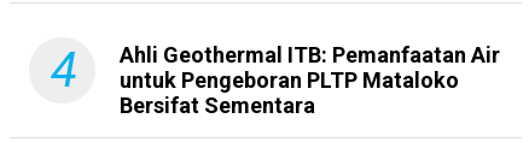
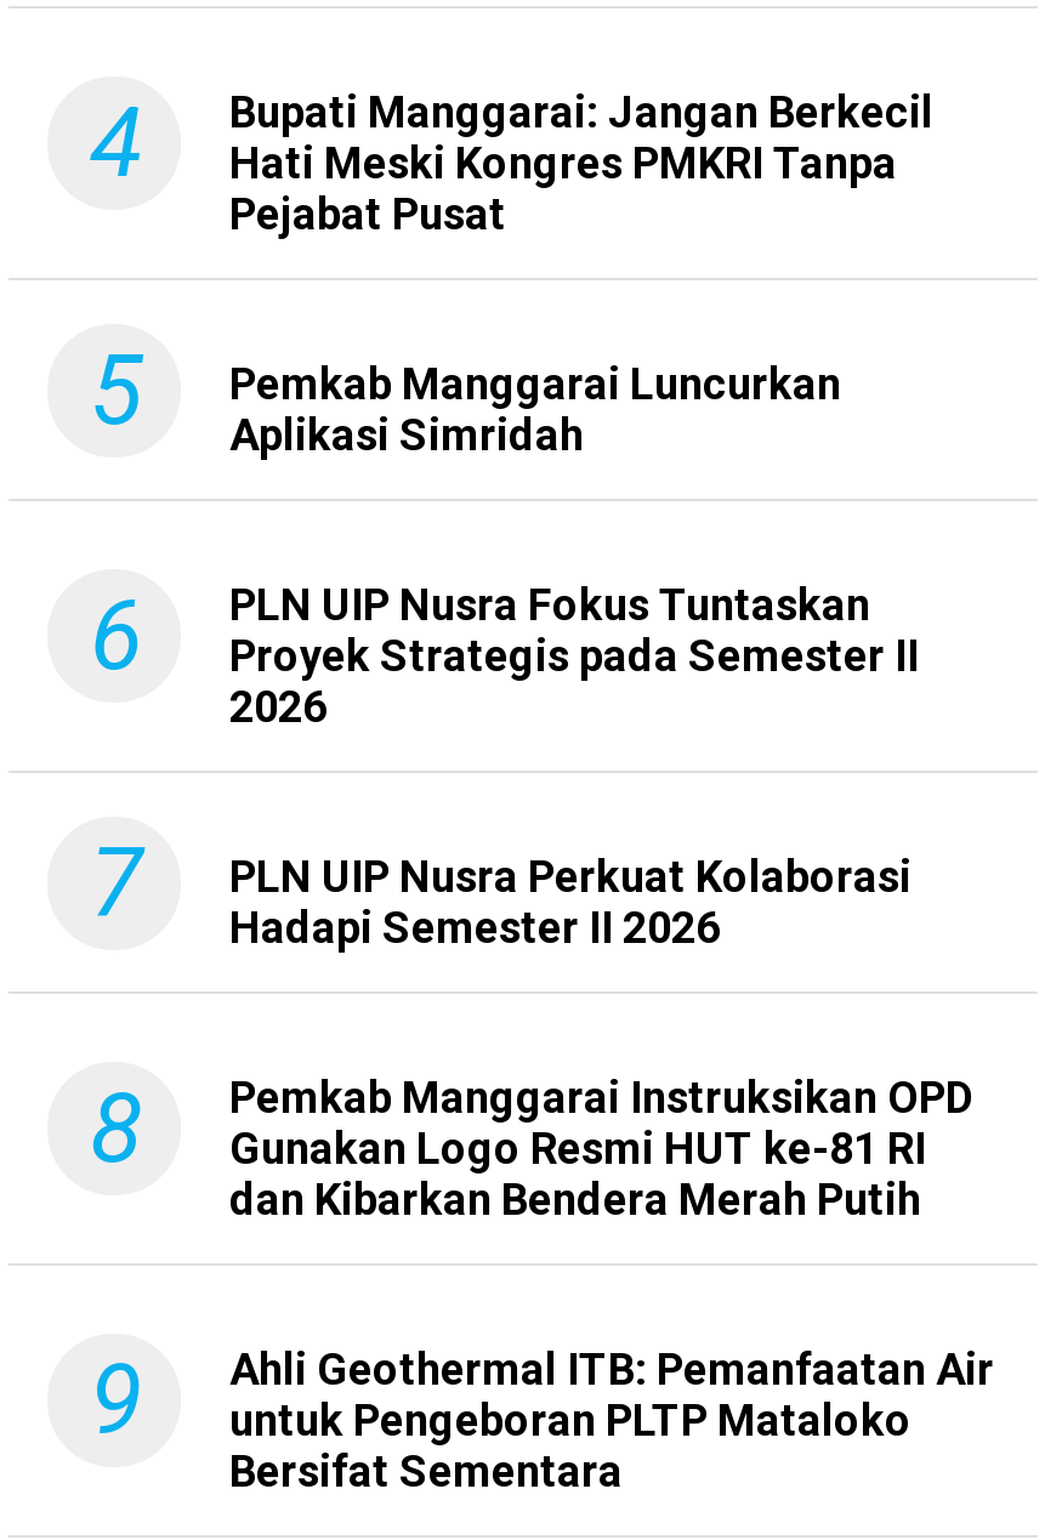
+ Bupati Manggarai: Jangan Berkecil
+ Hati Meski Kongres PMKRI Tanpa
+ Pejabat Pusat
+ 5
+ Pemkab Manggarai Luncurkan
+ Aplikasi Simridah
+ 6
+ PLN UIP Nusra Fokus Tuntaskan
+ Proyek Strategis pada Semester II
+ 2026
+ 7
+ PLN UIP Nusra Perkuat Kolaborasi
+ Hadapi Semester II 2026
+ 8
+ Pemkab Manggarai Instruksikan OPD
+ Gunakan Logo Resmi HUT ke-81 RI
+ dan Kibarkan Bendera Merah Putih
+ 9
